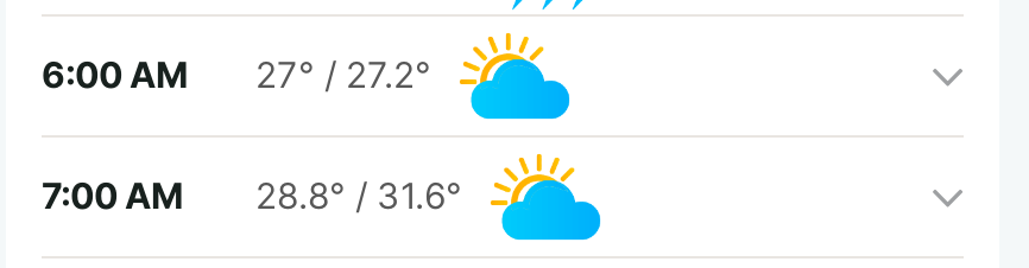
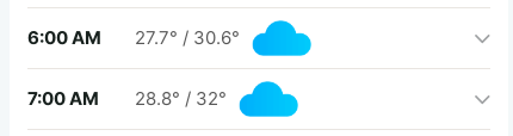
- [image]
- 6:00 AM 27° / 27.2°
+ [image]
+ 6:00 AM 27.7° / 30.6°

- [image]
- 7:00 AM 28.8° / 31.6°
+ [image]
+ 7:00 AM 28.8° / 32°
